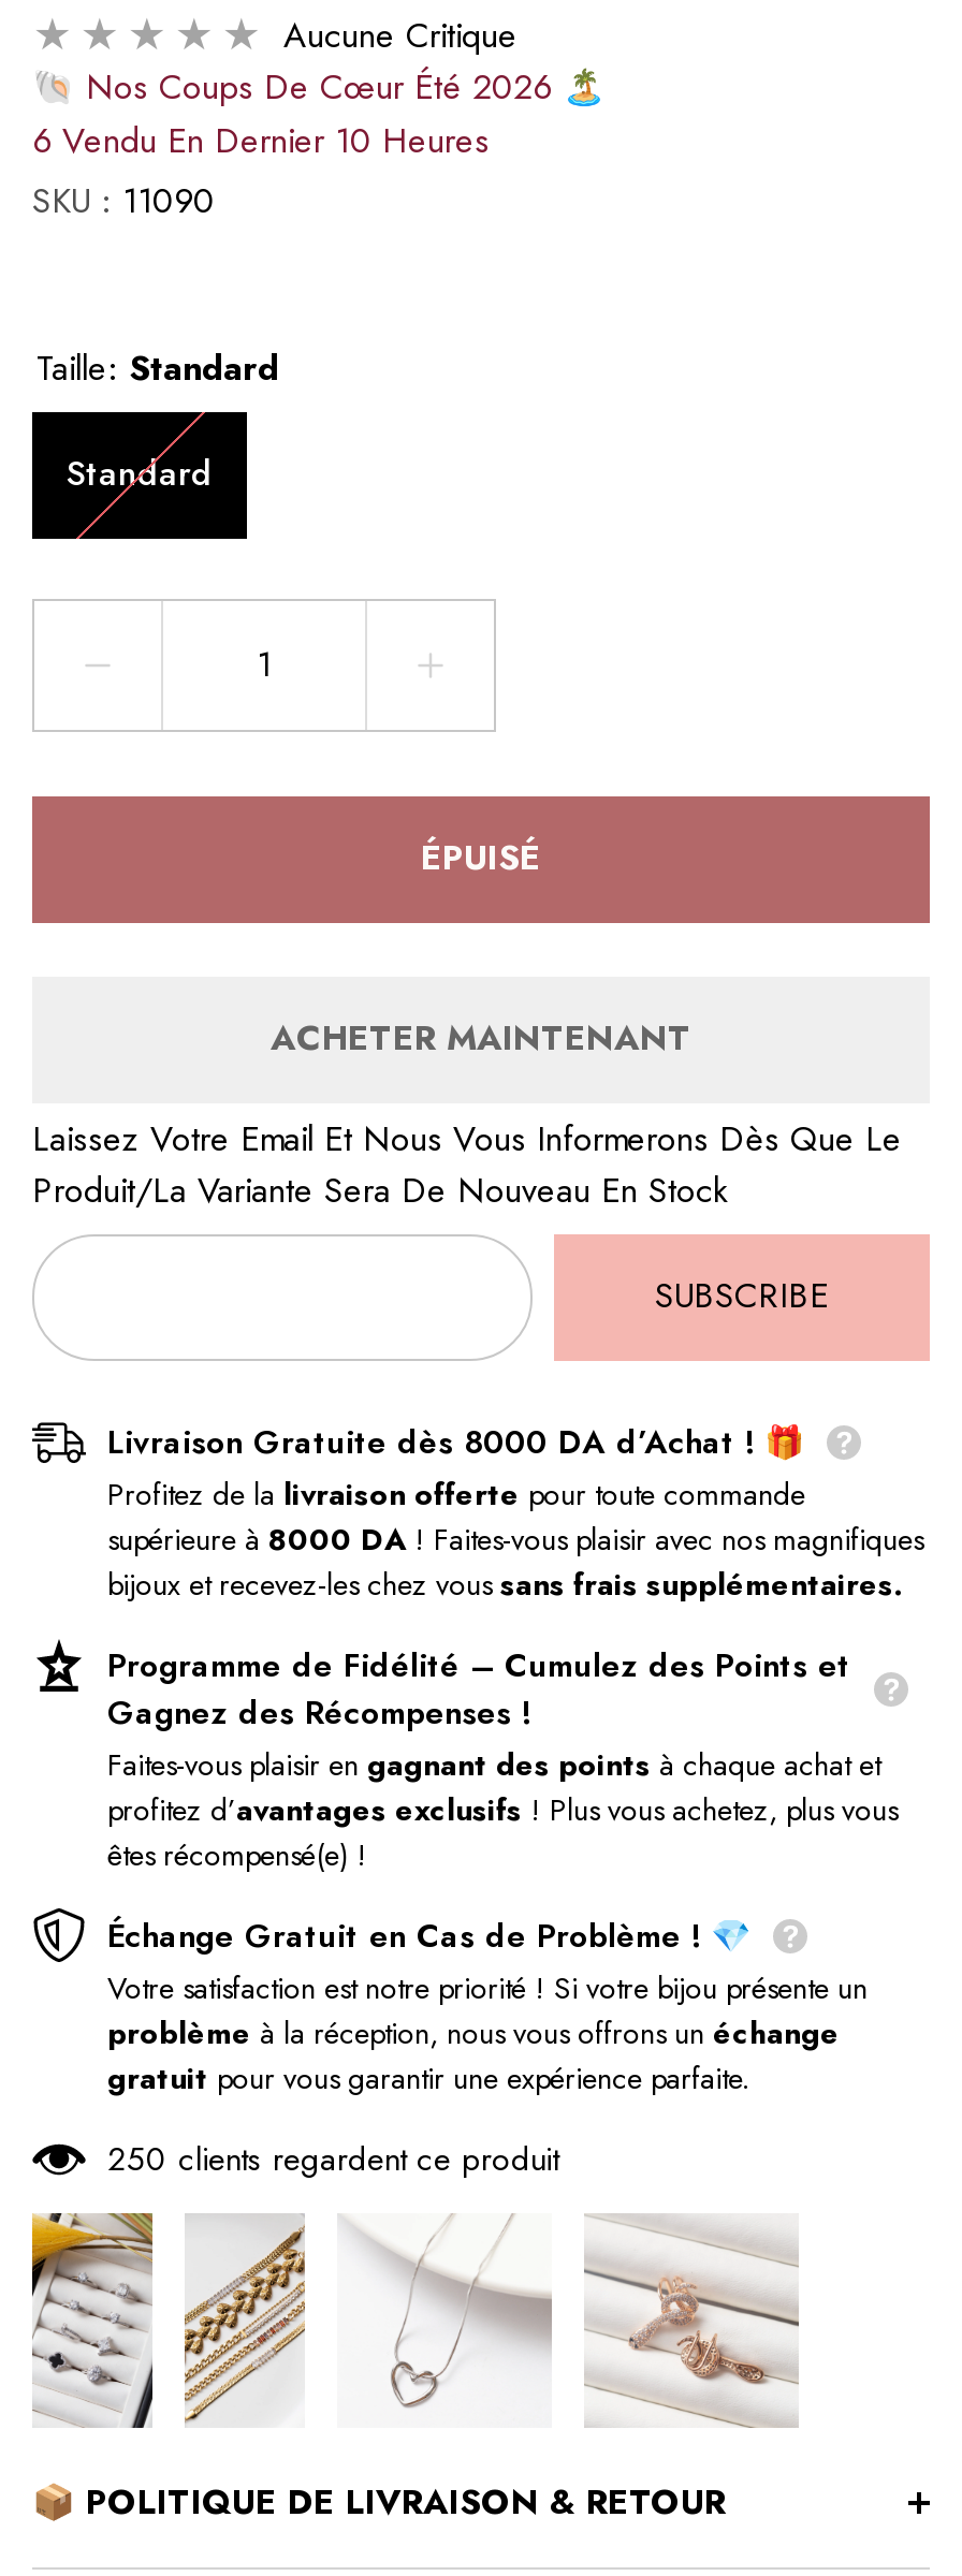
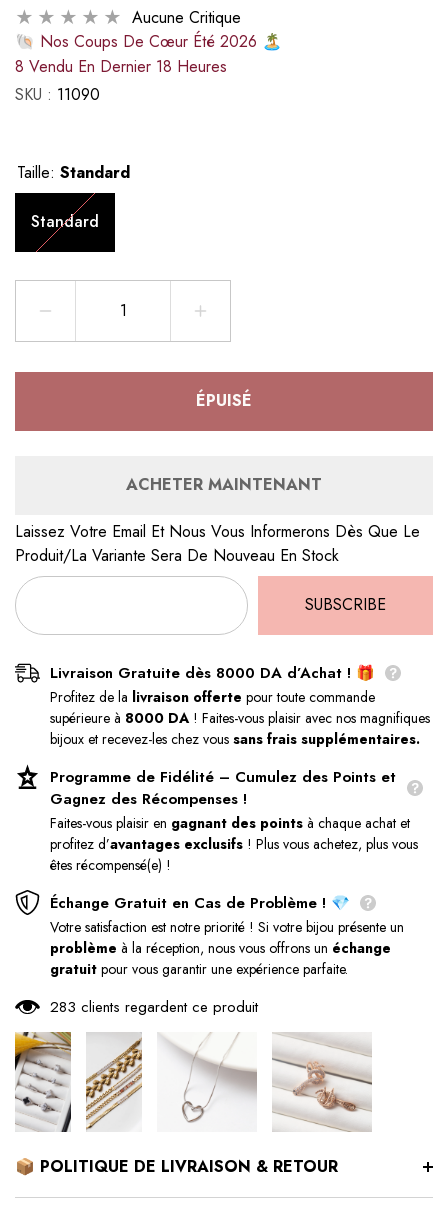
- 6 Vendu En Dernier 10 Heures
+ 8 Vendu En Dernier 18 Heures

- 250 clients regardent ce produit
+ 283 clients regardent ce produit
